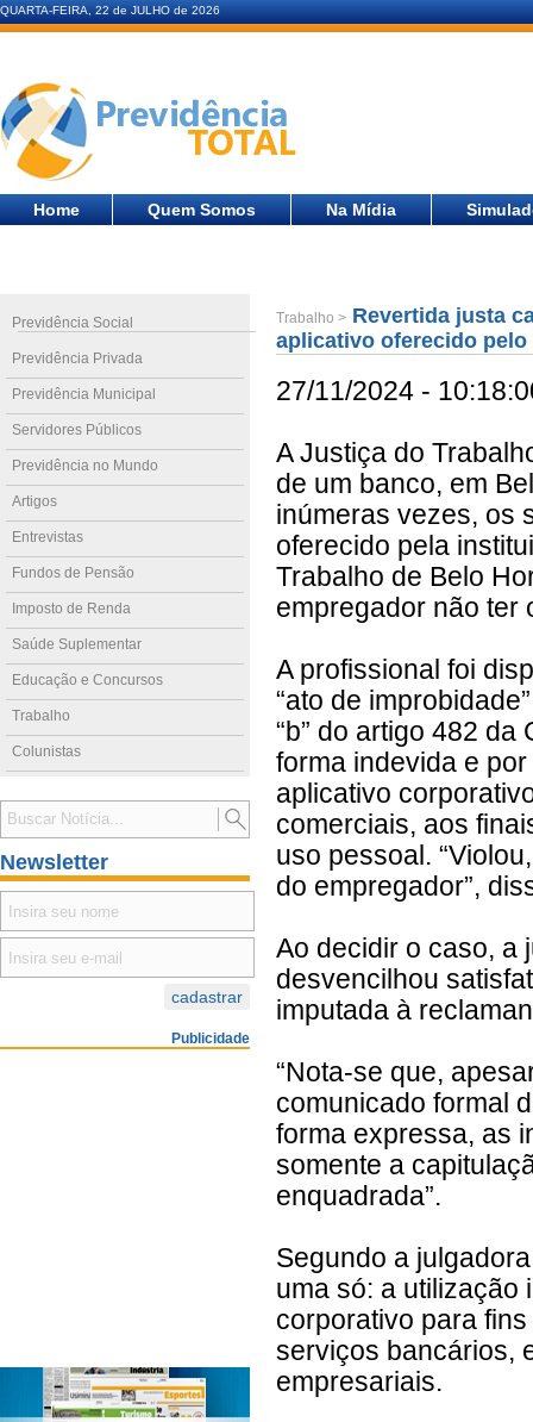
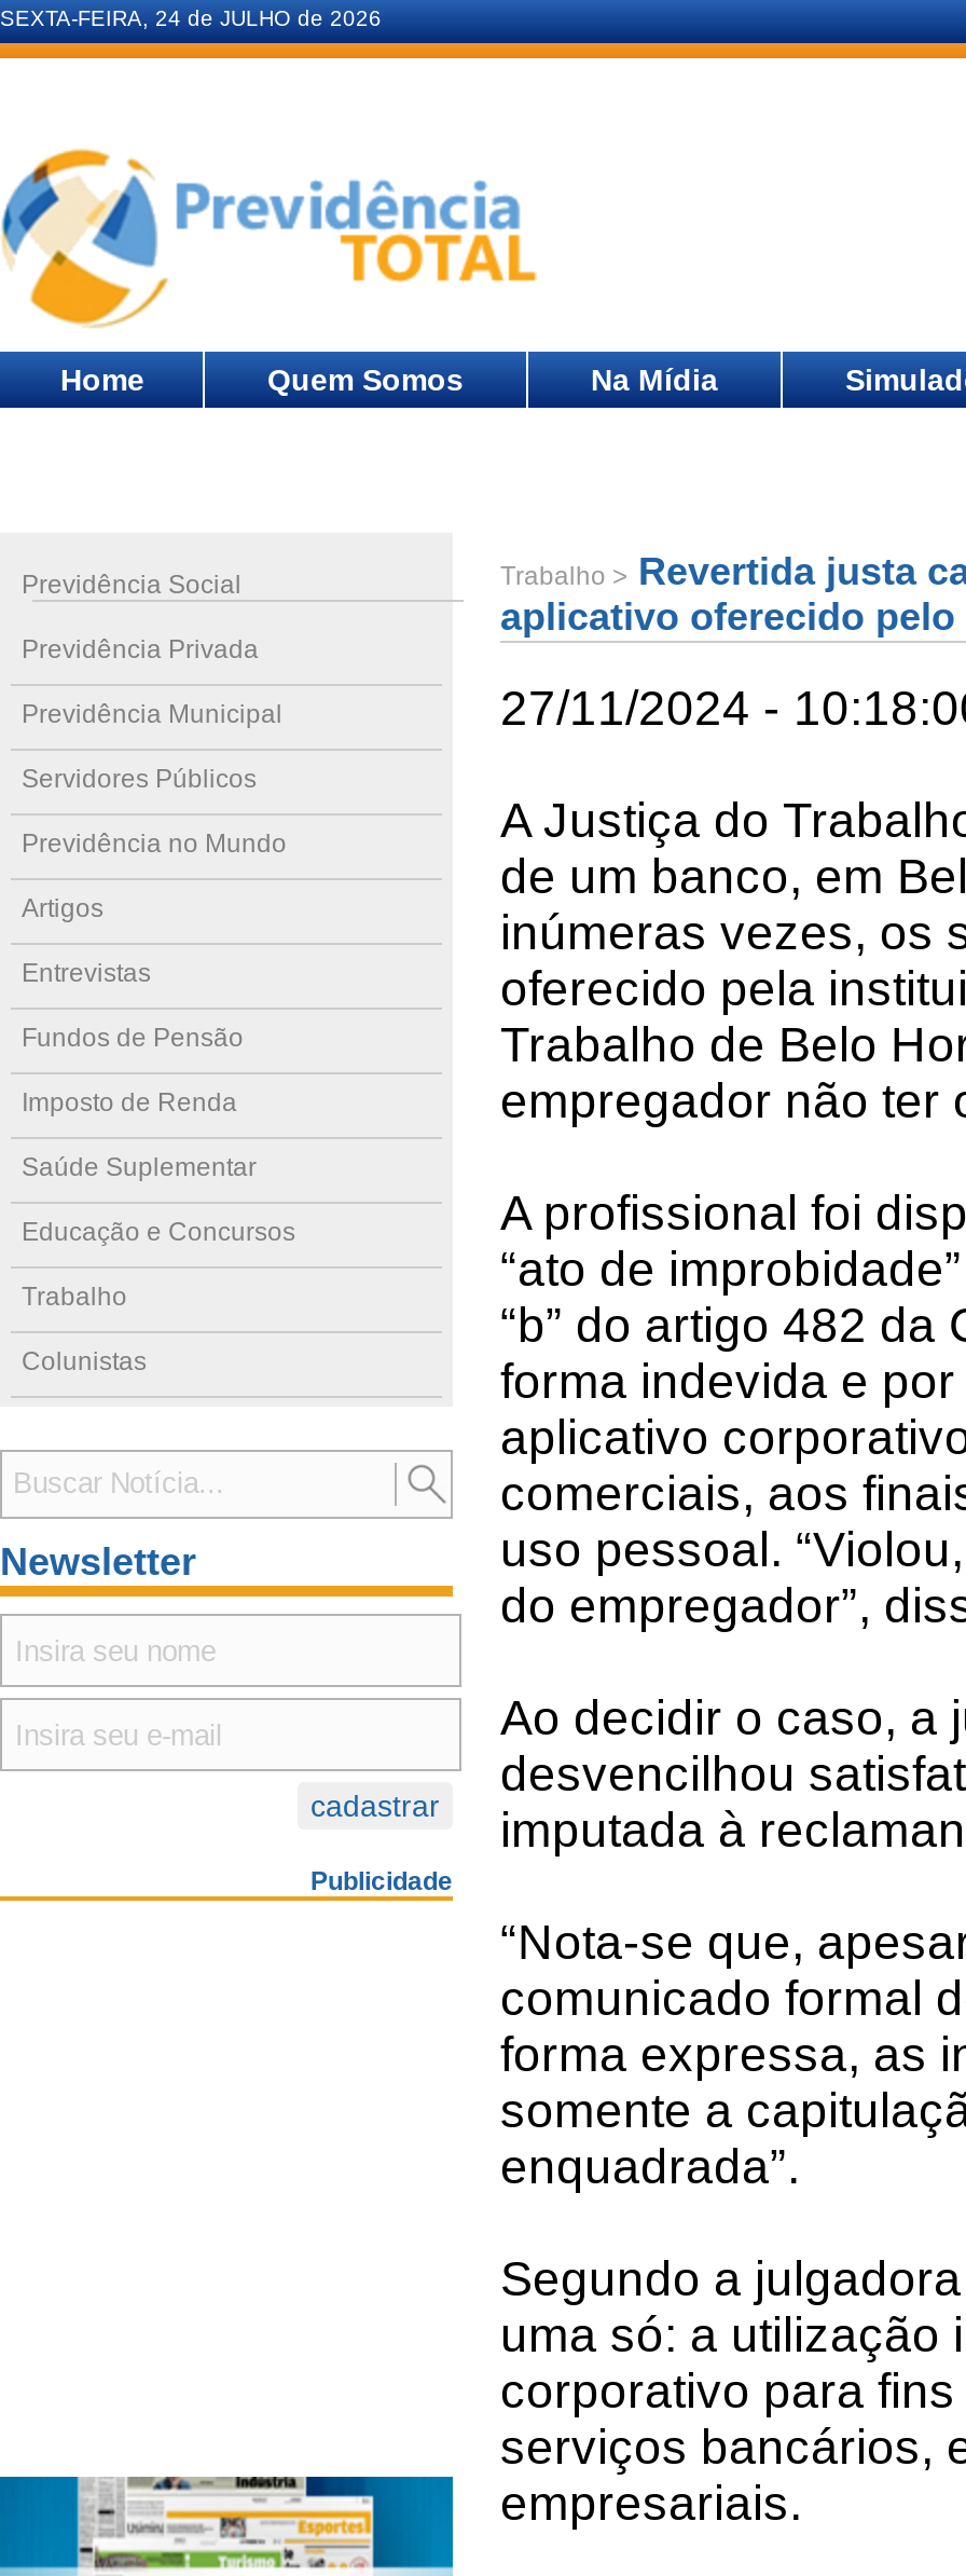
- QUARTA-FEIRA, 22 de JULHO de 2026
+ SEXTA-FEIRA, 24 de JULHO de 2026
